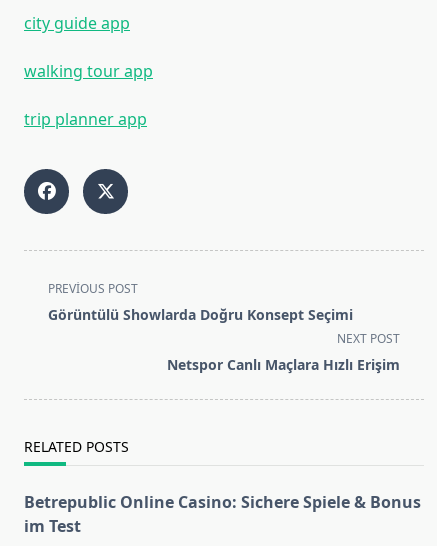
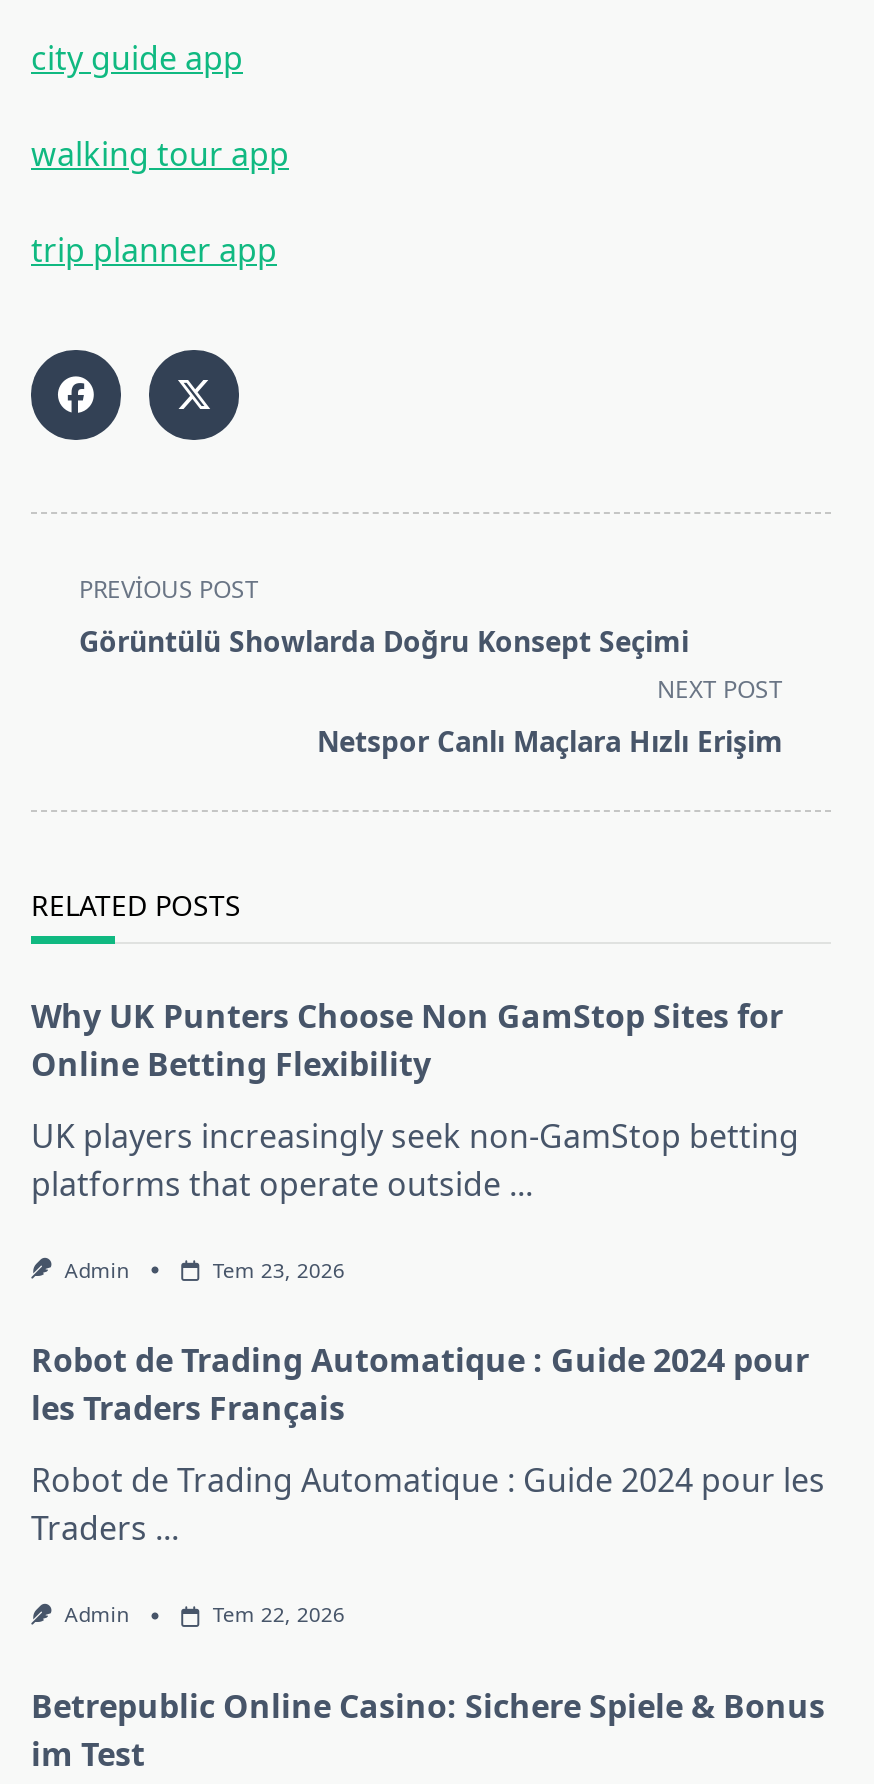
+ Why UK Punters Choose Non GamStop Sites for
+ Online Betting Flexibility
+ UK players increasingly seek non-GamStop betting
+ platforms that operate outside ...
+ Admin
+ Tem 23, 2026
+ Robot de Trading Automatique : Guide 2024 pour
+ les Traders Français
+ Robot de Trading Automatique : Guide 2024 pour les
+ Traders ...
+ Admin
+ Tem 22, 2026
